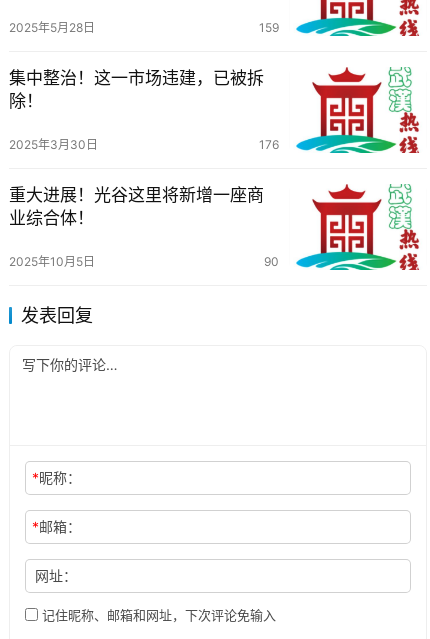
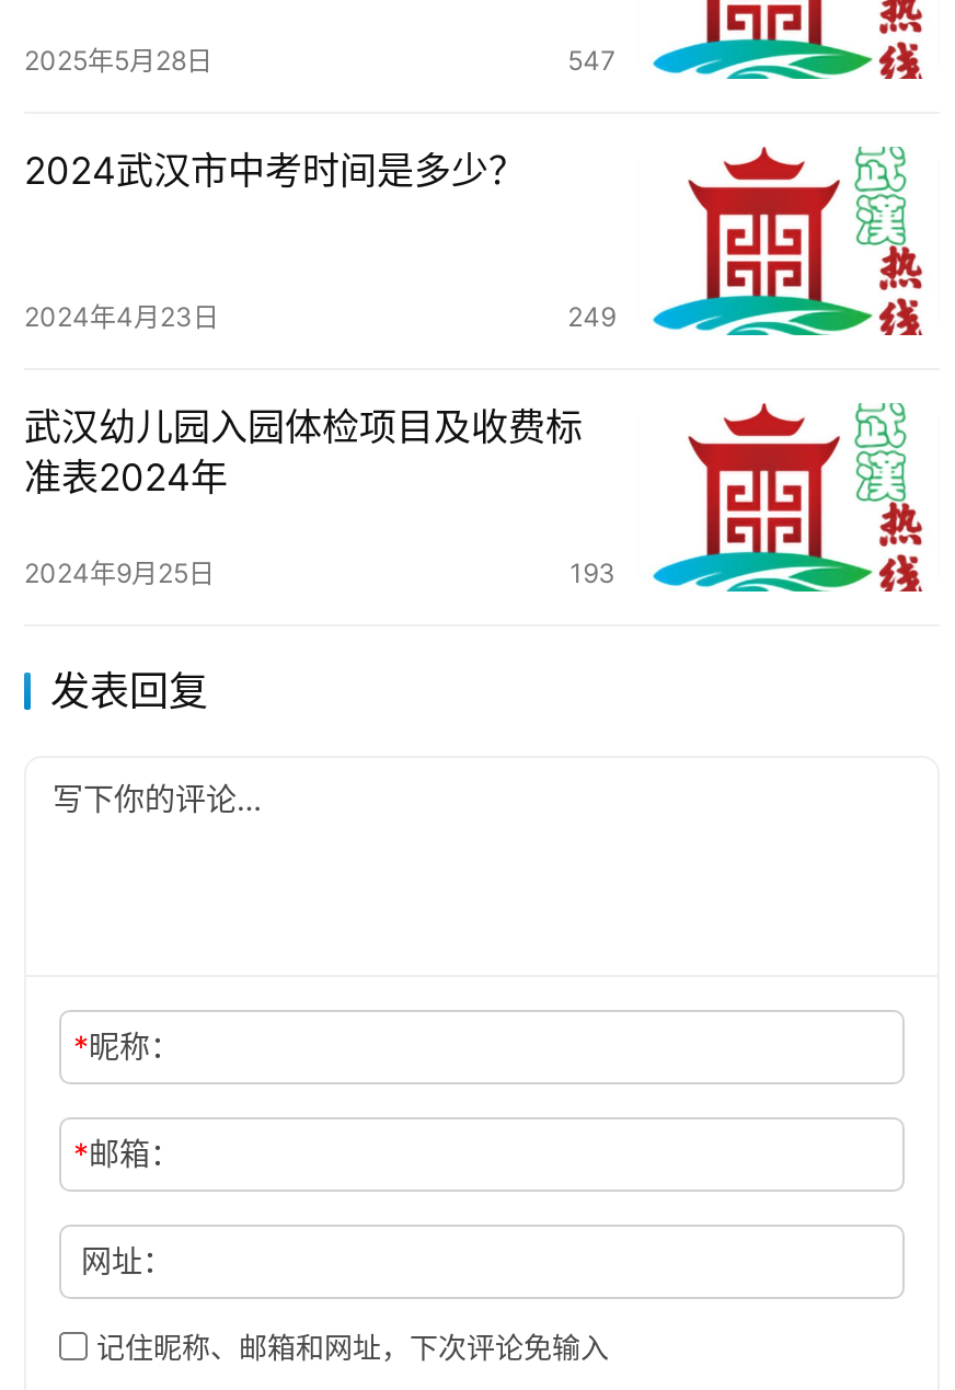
- 159
+ 547

- 集中整治！这一市场违建，已被拆
- 除！
+ 2024武汉市中考时间是多少？

- 2025年3月30日
- 176
+ 2024年4月23日
+ 249

- 重大进展！光谷这里将新增一座商
- 业综合体！
+ 武汉幼儿园入园体检项目及收费标
+ 准表2024年

- 2025年10月5日
- 90
+ 2024年9月25日
+ 193
